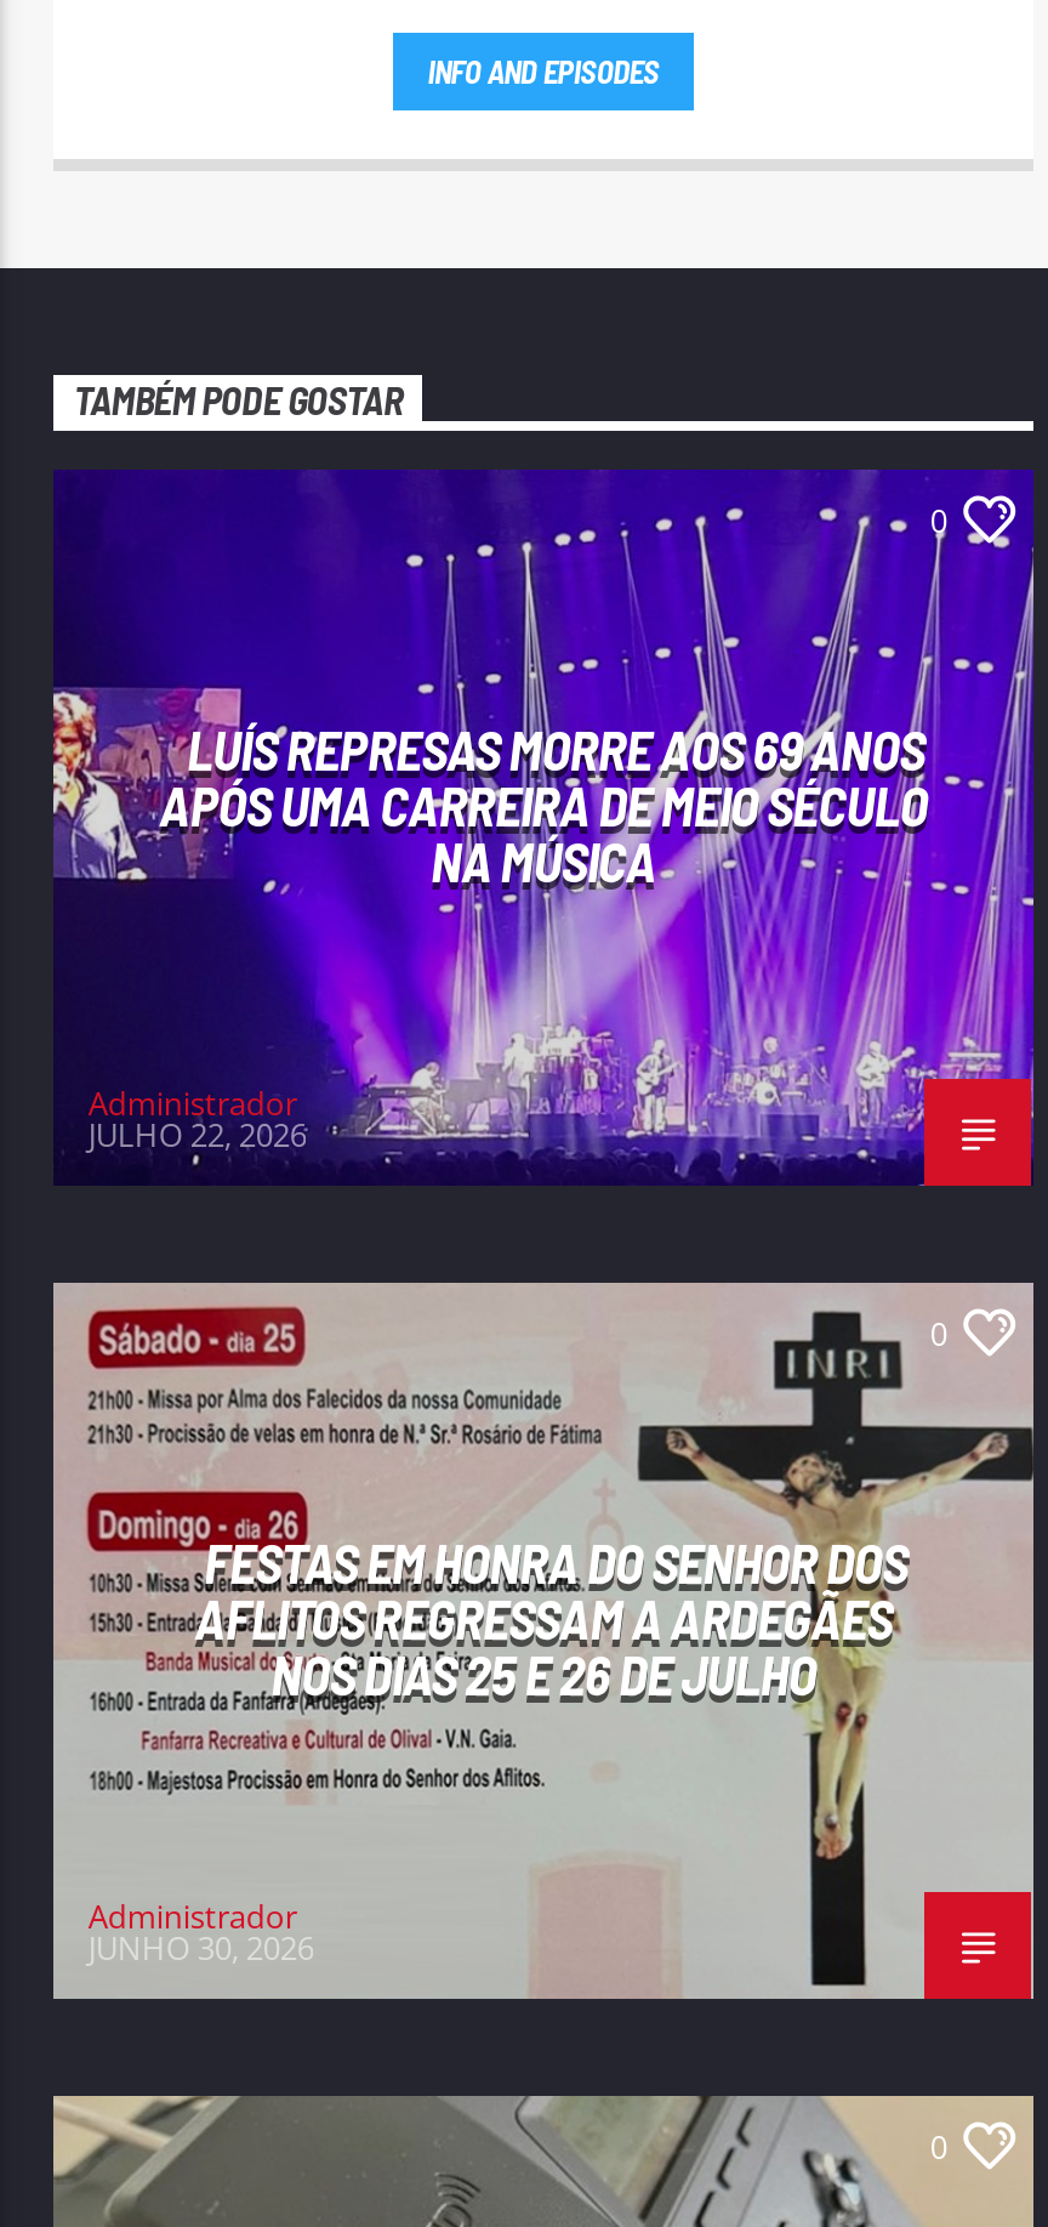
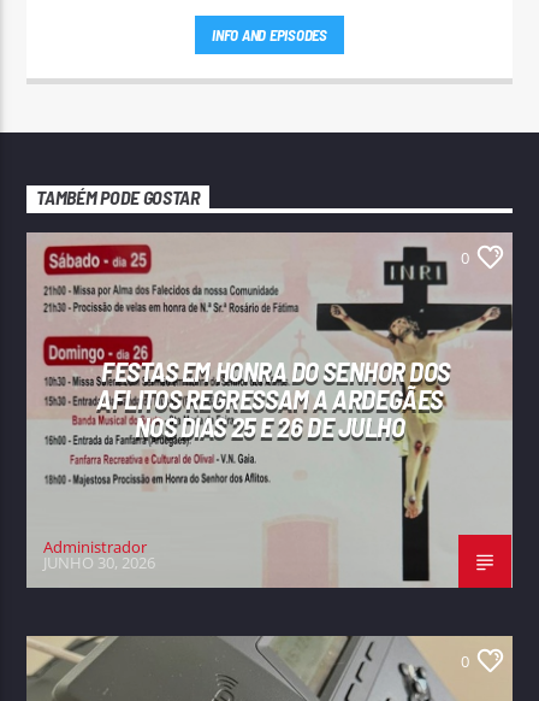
- [image]
- 0

- LUÍS REPRESAS MORRE AOS 69 ANOS
- APÓS UMA CARREIRA DE MEIO SÉCULO
- NA MÚSICA

- Administrador
- JULHO 22, 2026
